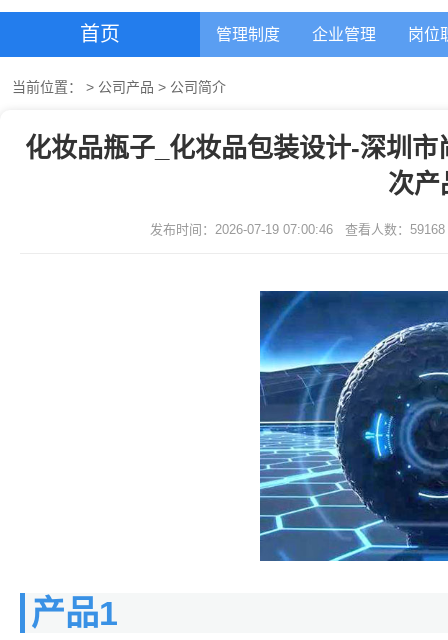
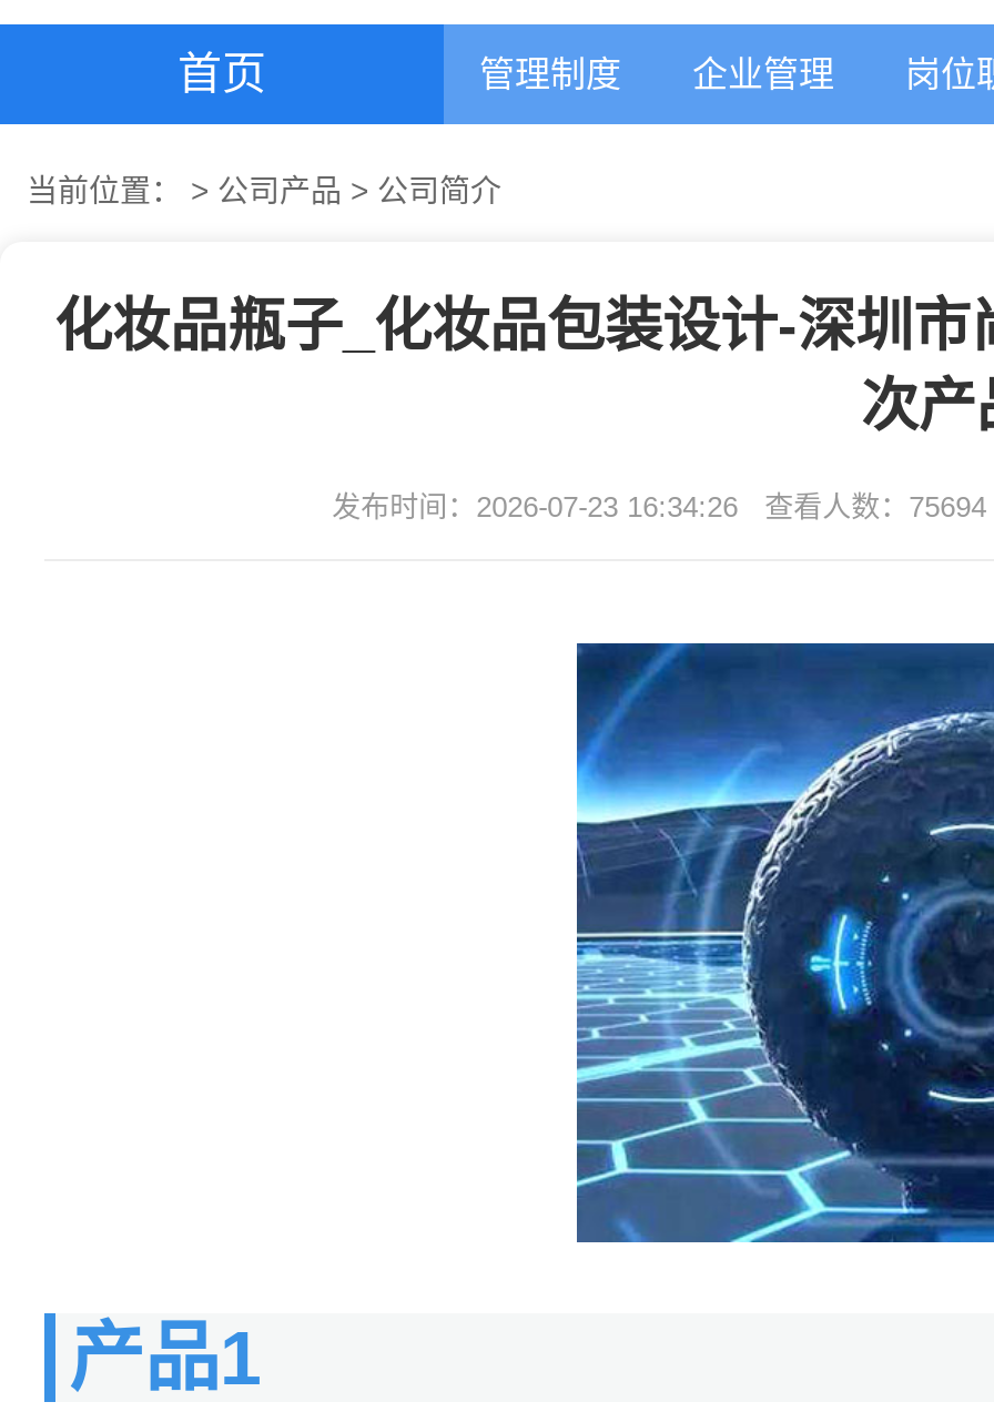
- 发布时间：2026-07-19 07:00:46
+ 发布时间：2026-07-23 16:34:26

- 查看人数：59168
+ 查看人数：75694
